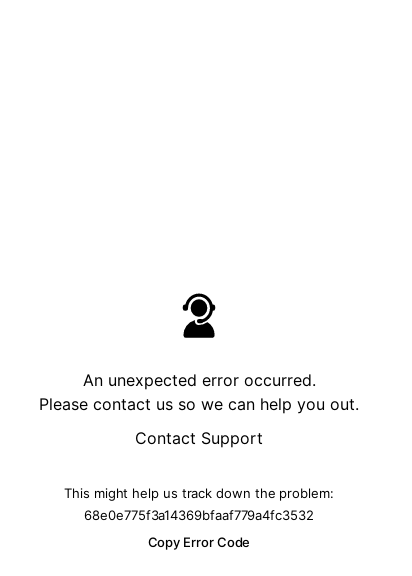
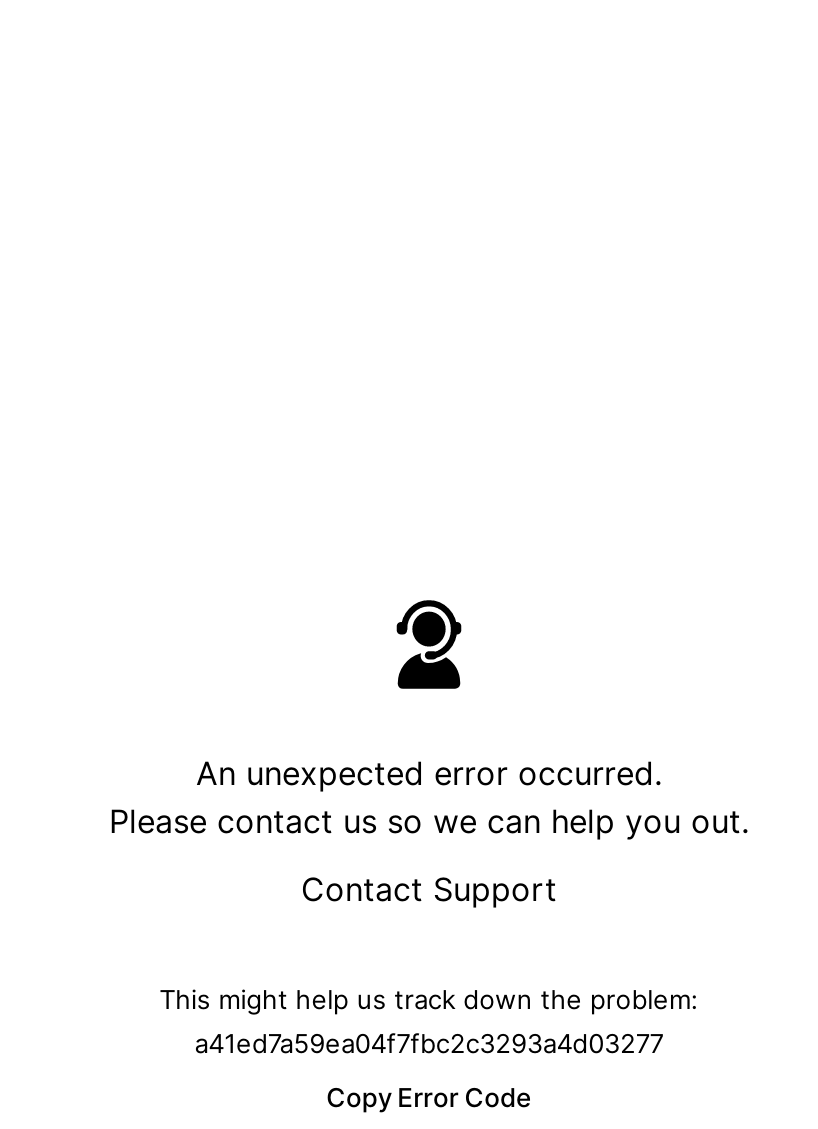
- 68e0e775f3a14369bfaaf779a4fc3532
+ a41ed7a59ea04f7fbc2c3293a4d03277
